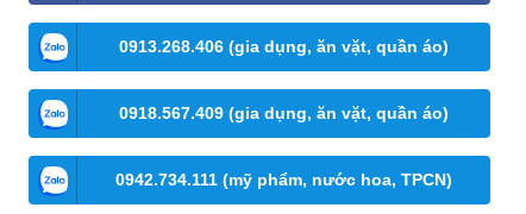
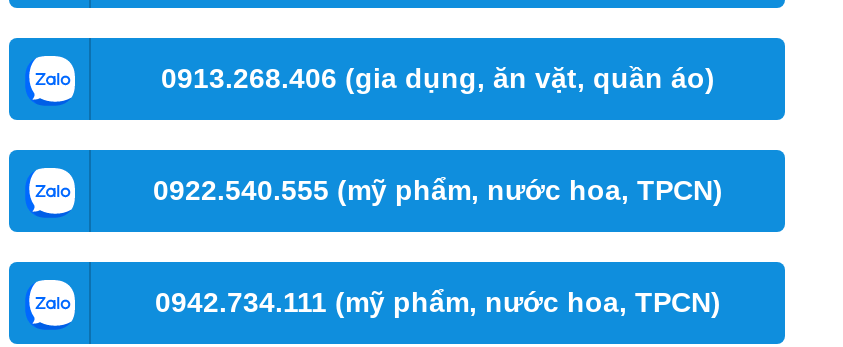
- 0918.567.409 (gia dụng, ăn vặt, quần áo)
+ 0922.540.555 (mỹ phẩm, nước hoa, TPCN)
